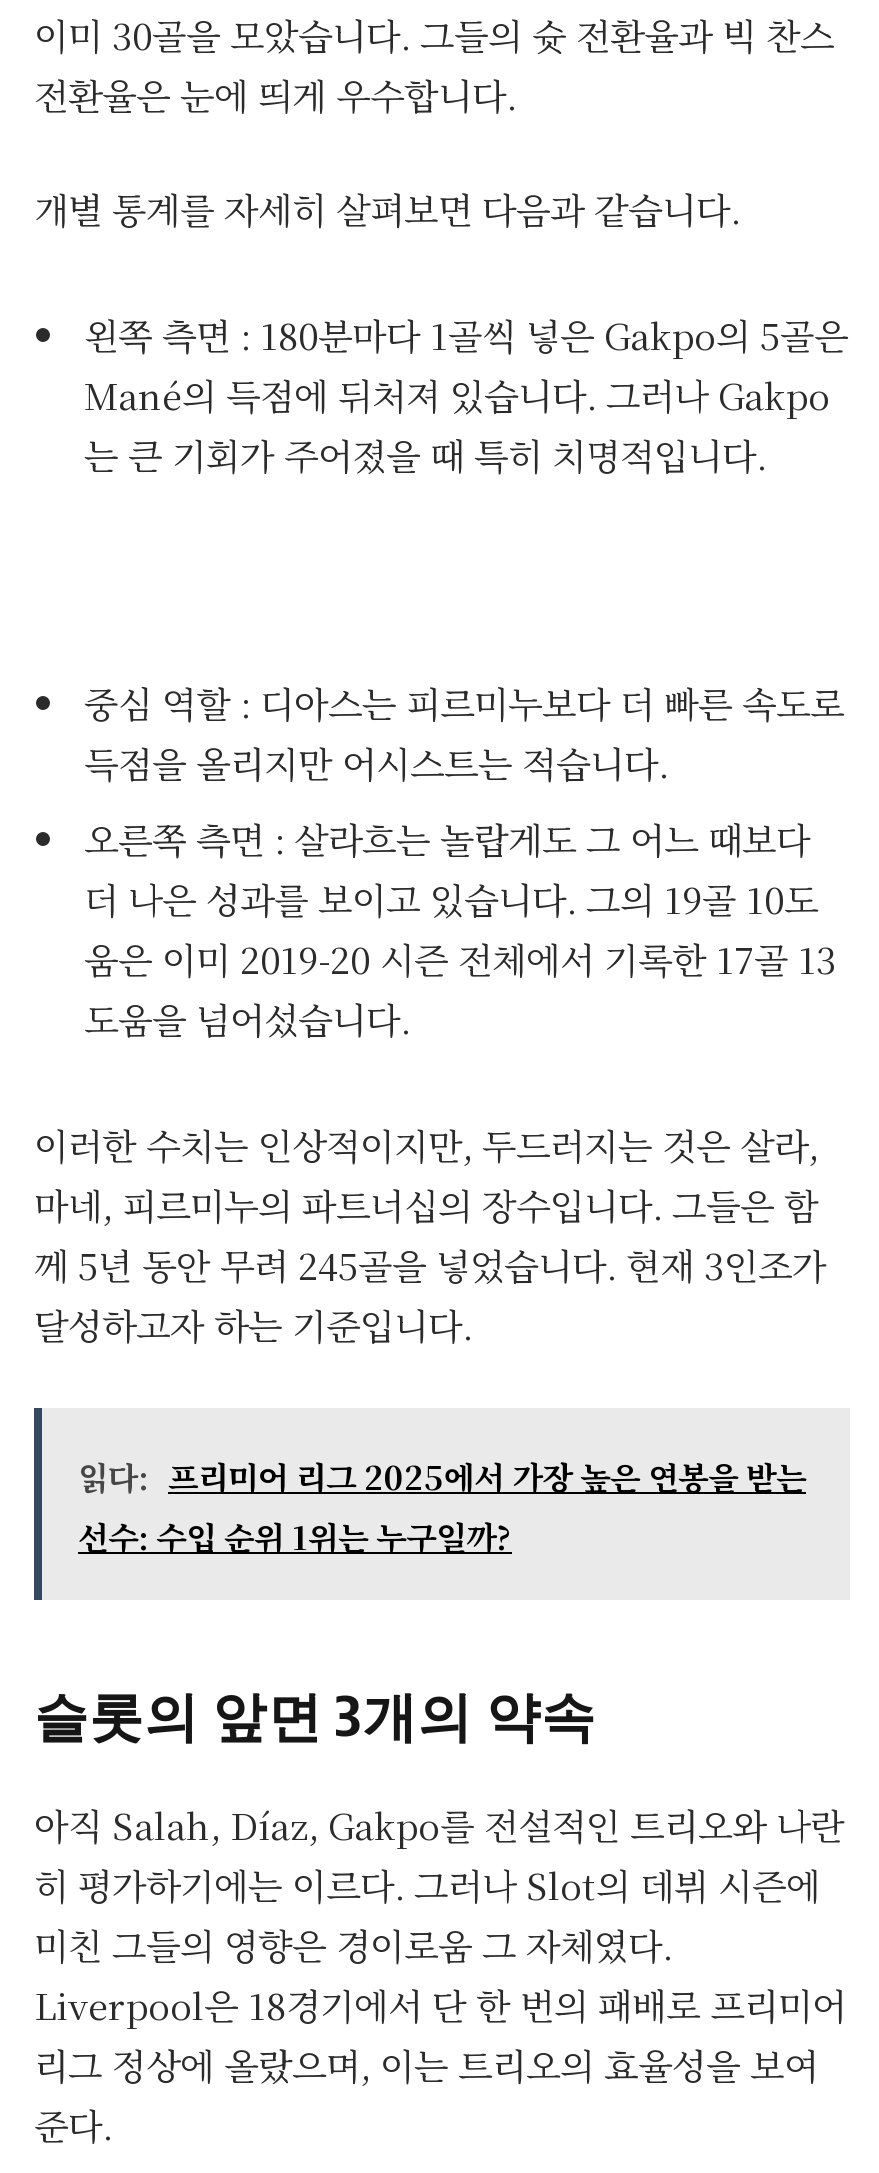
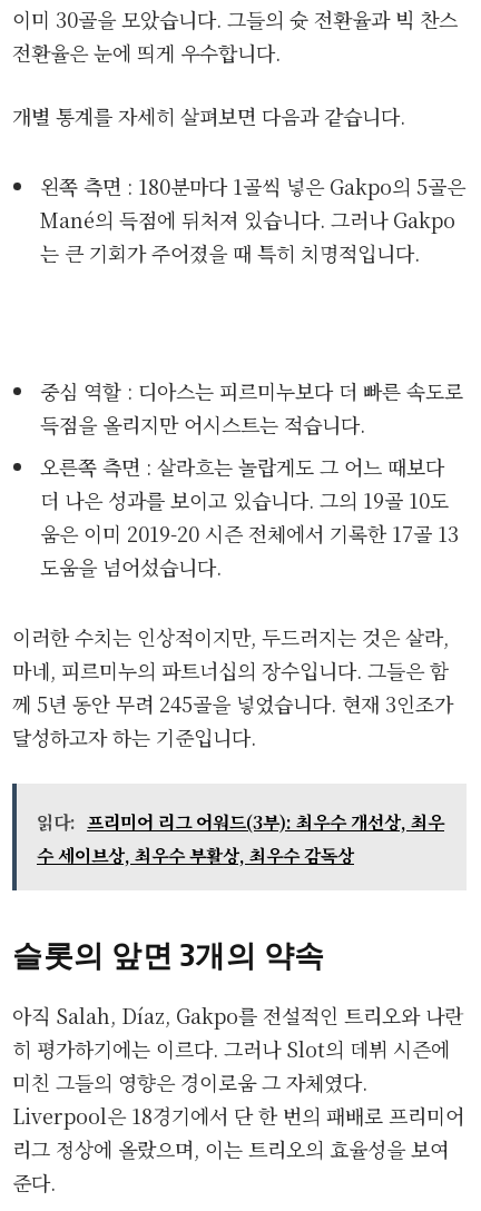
- 읽다: 프리미어 리그 2025에서 가장 높은 연봉을 받는
- 선수: 수입 순위 1위는 누구일까?
+ 읽다: 프리미어 리그 어워드(3부): 최우수 개선상, 최우
+ 수 세이브상, 최우수 부활상, 최우수 감독상
